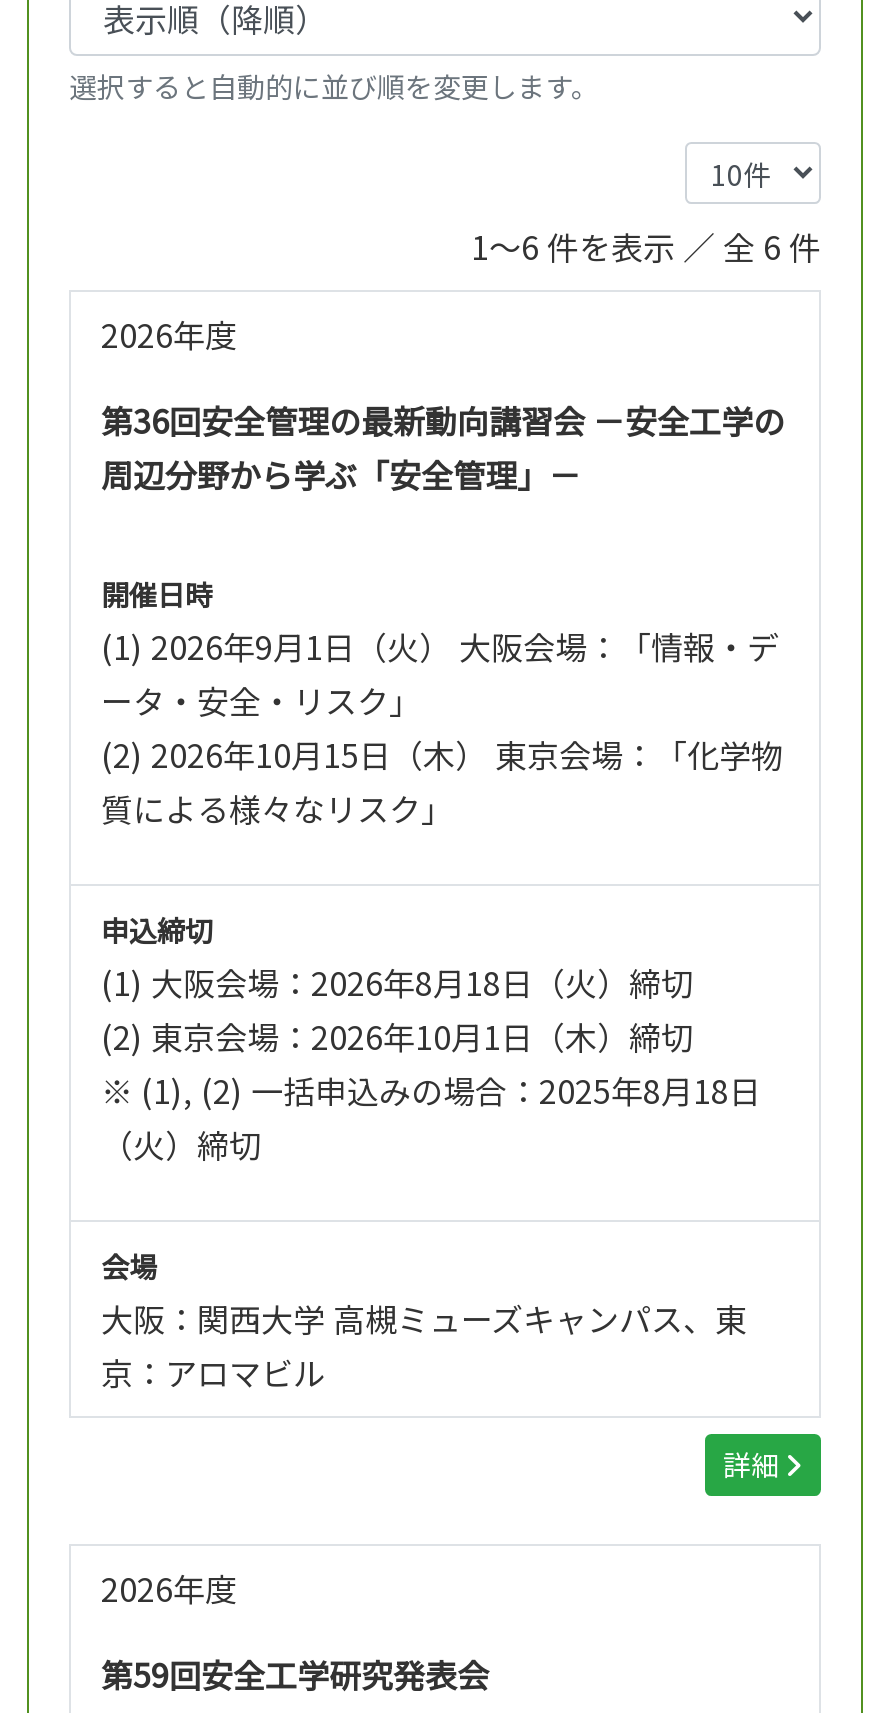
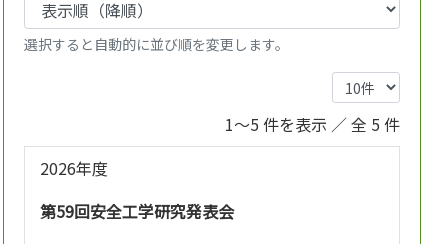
- 1～6 件を表示 ／ 全 6 件
- 2026年度
- 第36回安全管理の最新動向講習会 －安全工学の
- 周辺分野から学ぶ「安全管理」－
- 開催日時
- (1) 2026年9月1日（火） 大阪会場：「情報・デ
- ータ・安全・リスク」
- (2) 2026年10月15日（木） 東京会場：「化学物
- 質による様々なリスク」
- 申込締切
- (1) 大阪会場：2026年8月18日（火）締切
- (2) 東京会場：2026年10月1日（木）締切
- ※ (1), (2) 一括申込みの場合：2025年8月18日
- （火）締切
- 会場
- 大阪：関西大学 高槻ミューズキャンパス、東
- 京：アロマビル
- 詳細
+ 1～5 件を表示 ／ 全 5 件
